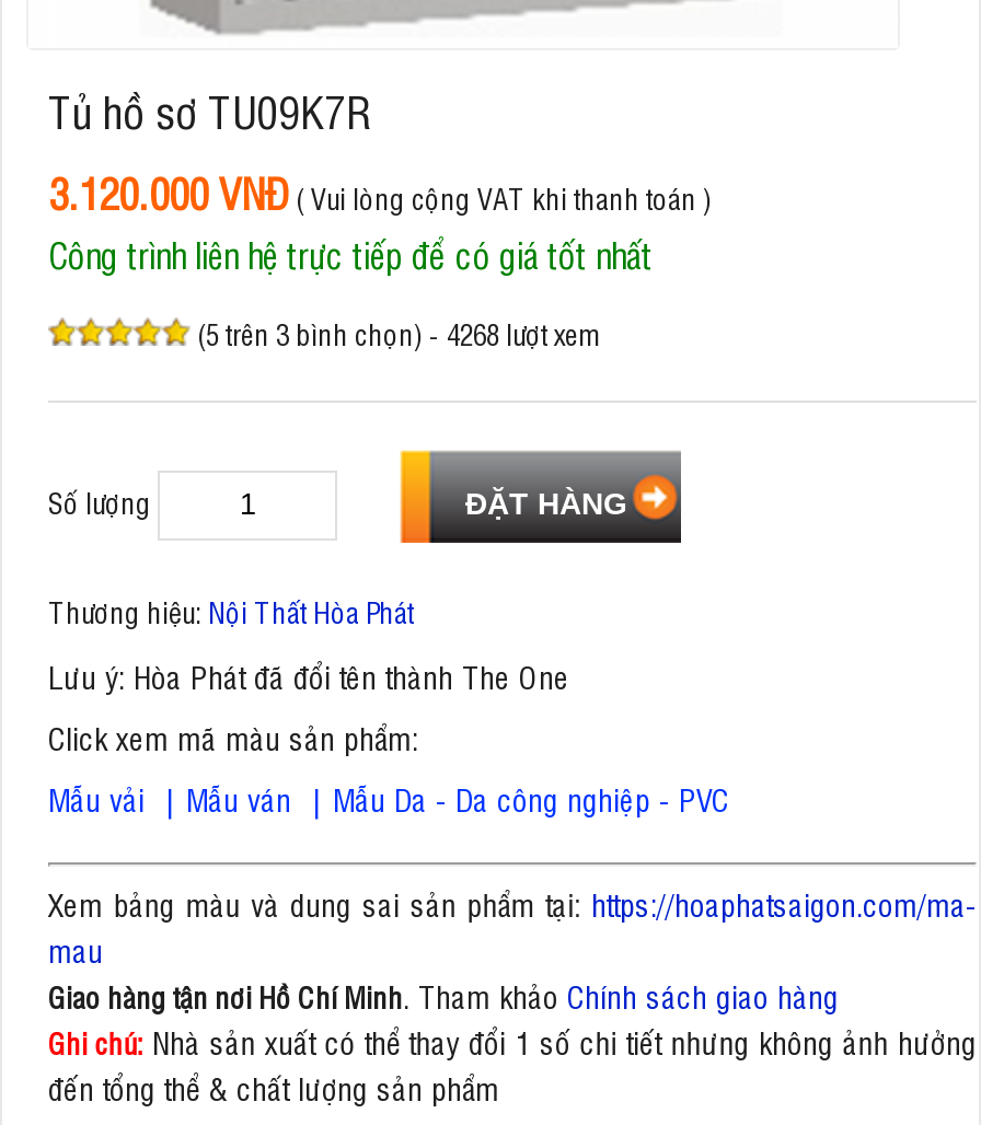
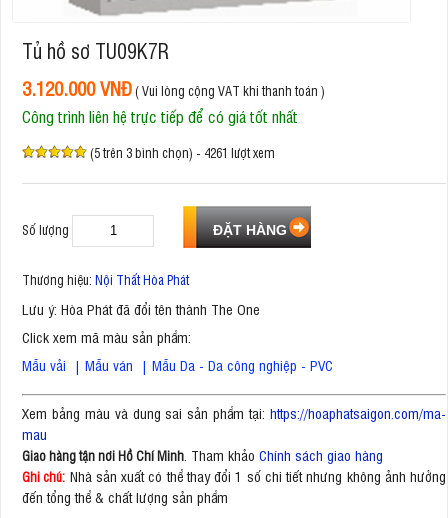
- (5 trên 3 bình chọn) - 4268 lượt xem
+ (5 trên 3 bình chọn) - 4261 lượt xem
